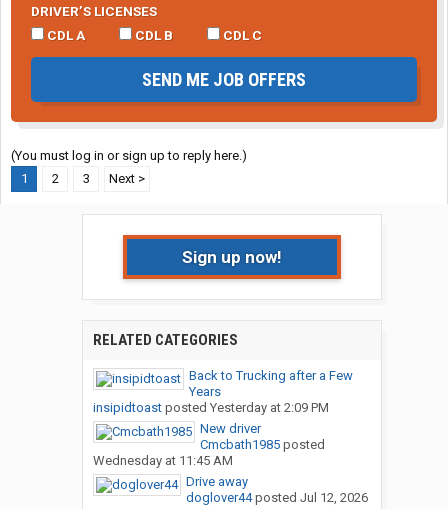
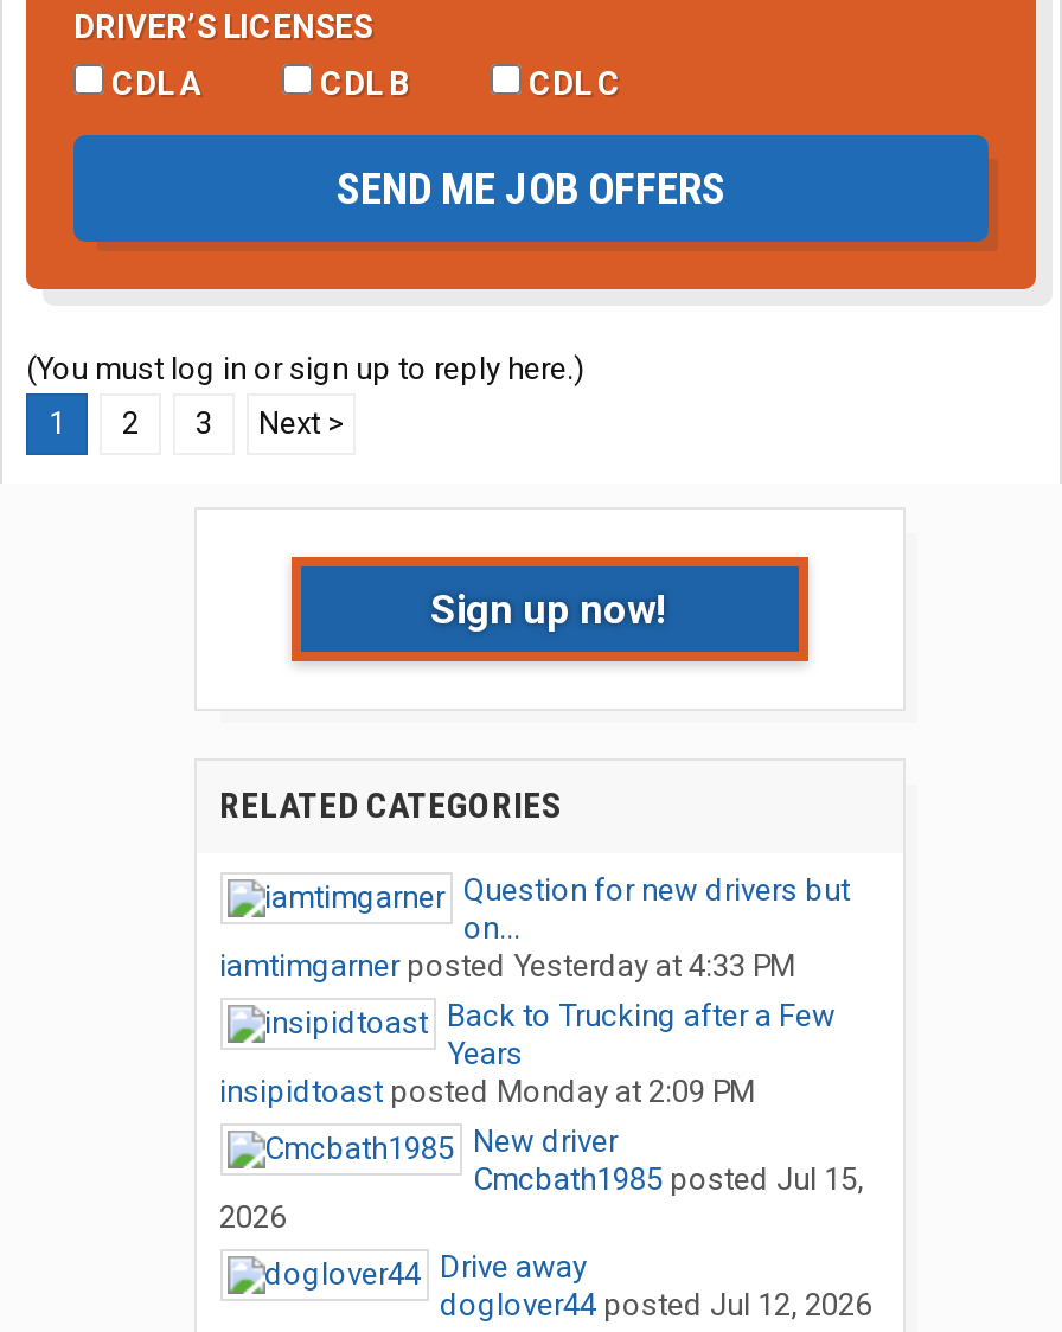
+ Question for new drivers but
+ on...
+ iamtimgarner posted Yesterday at 4:33 PM

- insipidtoast posted Yesterday at 2:09 PM
+ insipidtoast posted Monday at 2:09 PM

- Cmcbath1985 posted
- Wednesday at 11:45 AM
+ Cmcbath1985 posted Jul 15,
+ 2026
